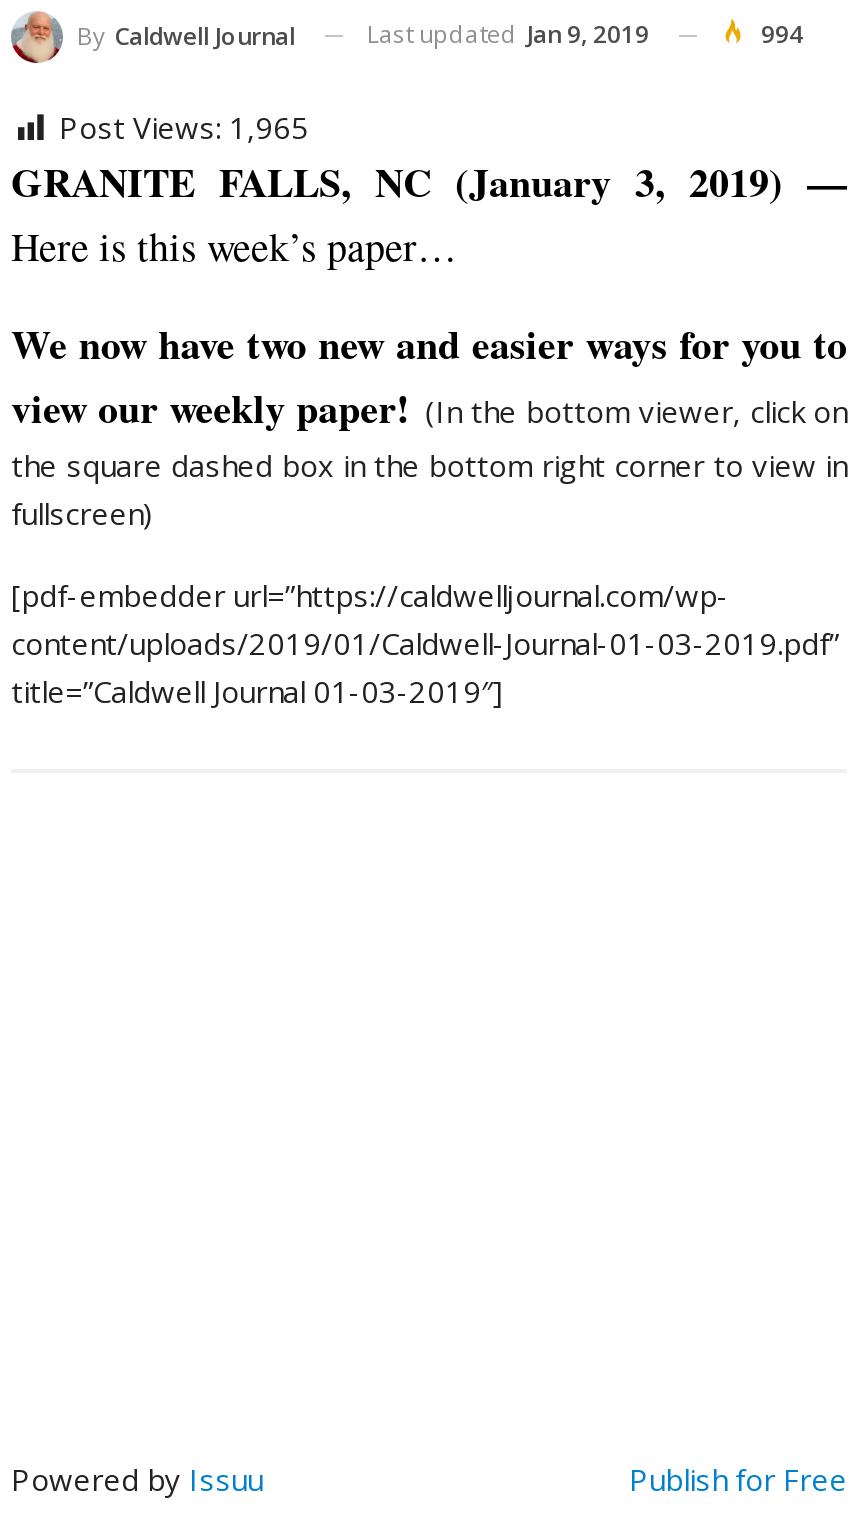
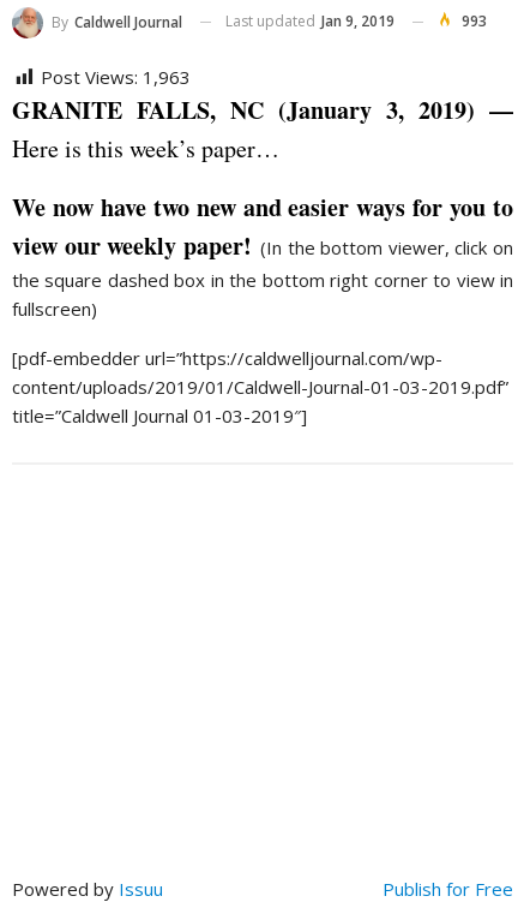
- 994
+ 993

- Post Views: 1,965
+ Post Views: 1,963
